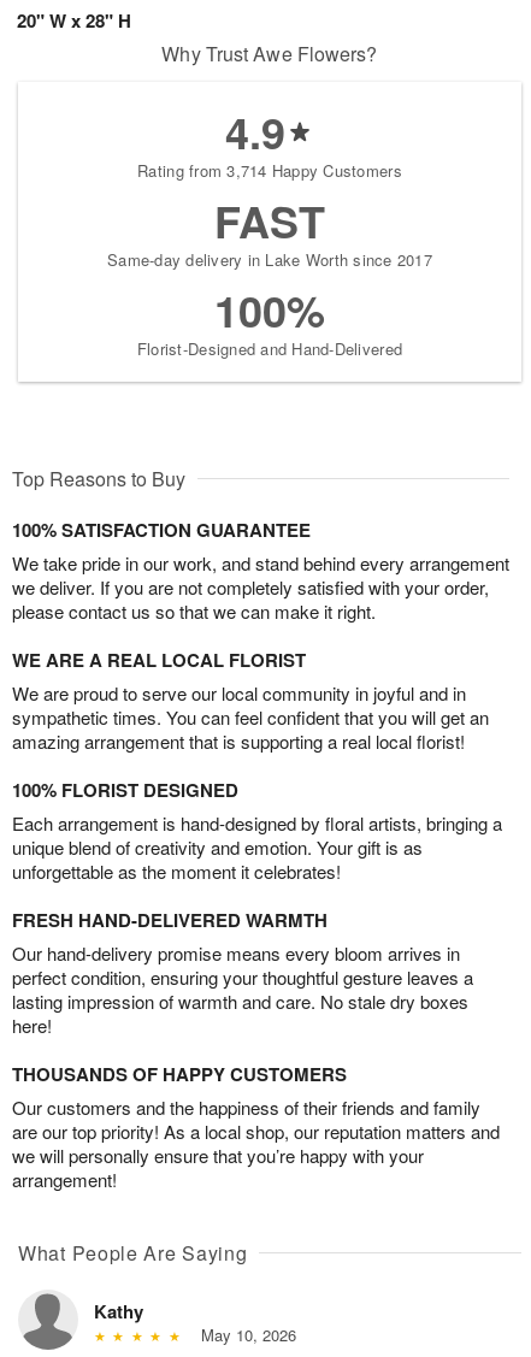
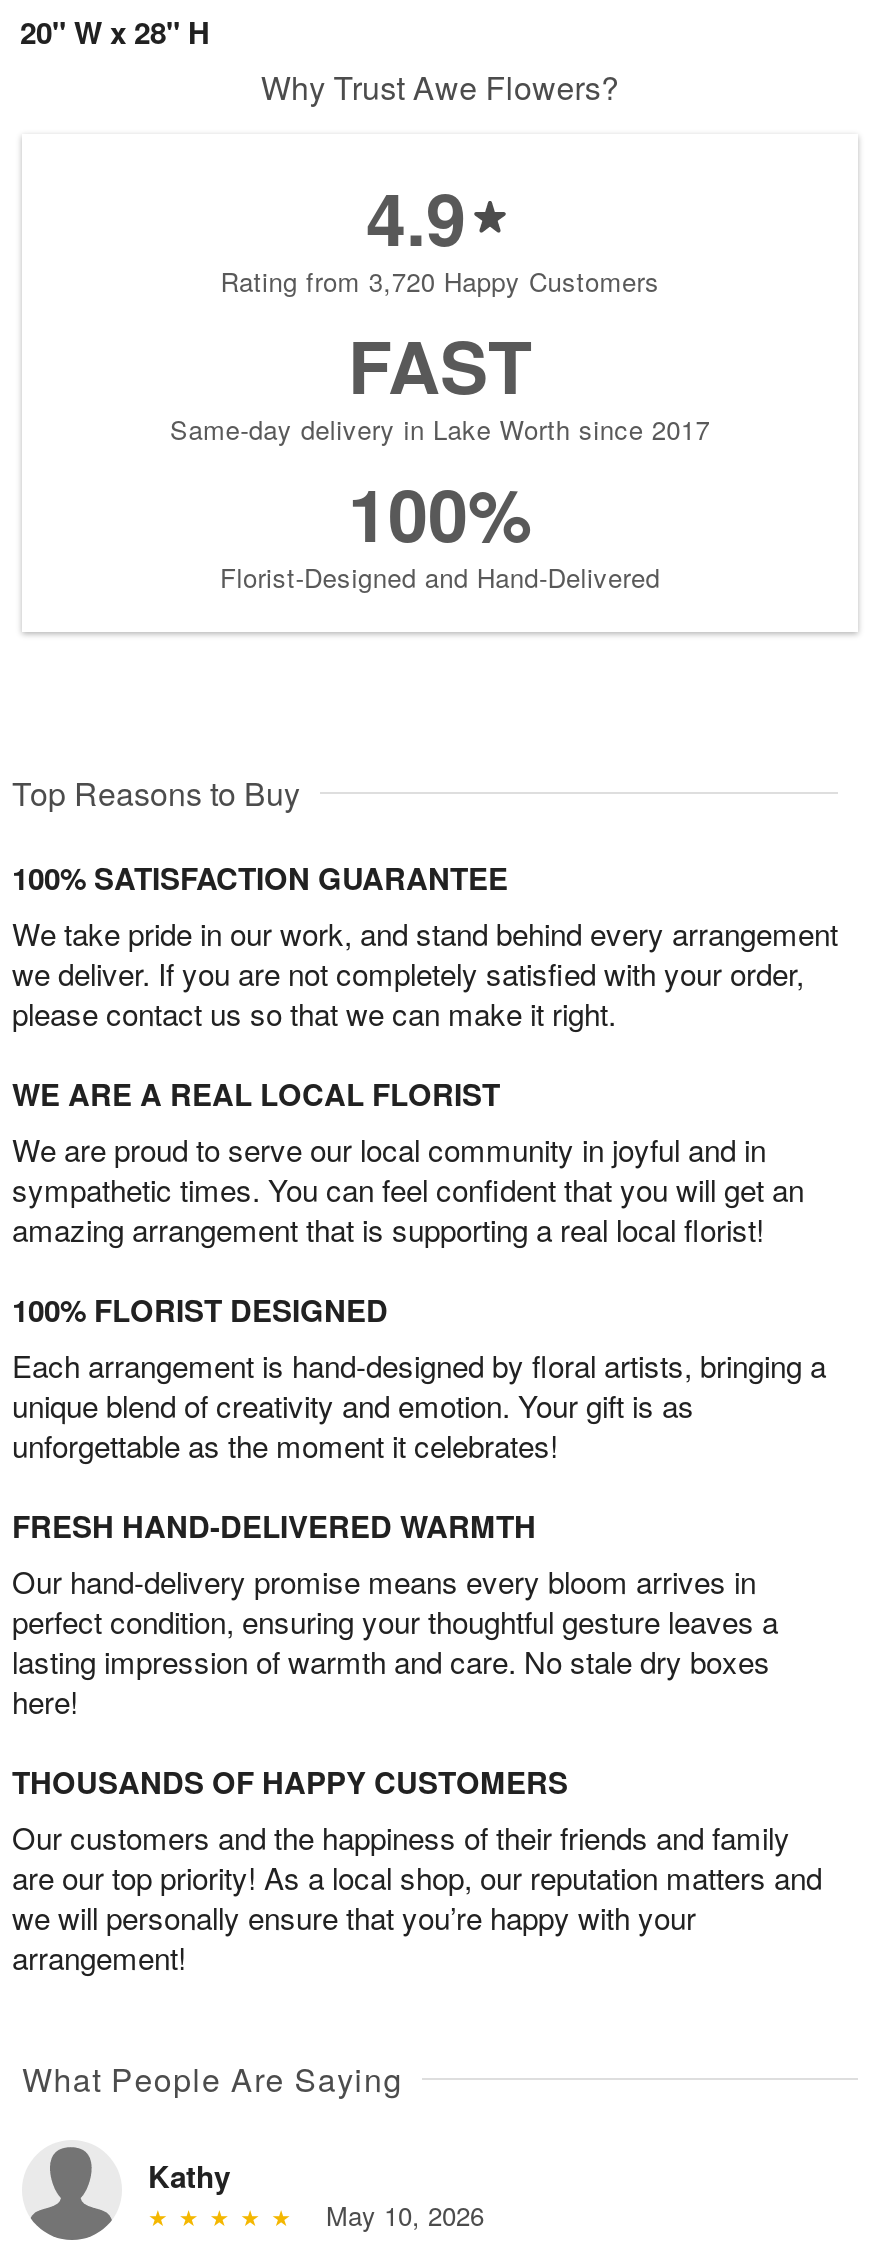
- Rating from 3,714 Happy Customers
+ Rating from 3,720 Happy Customers
